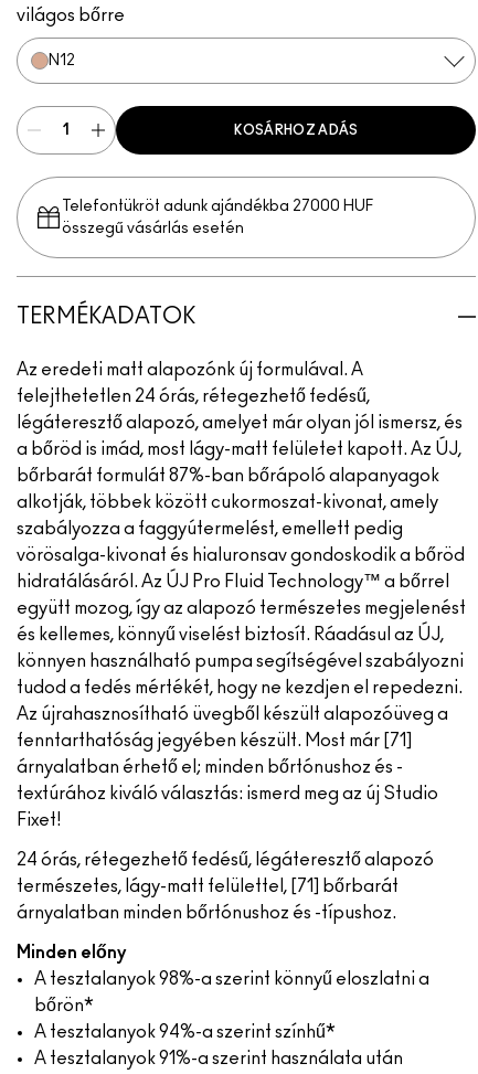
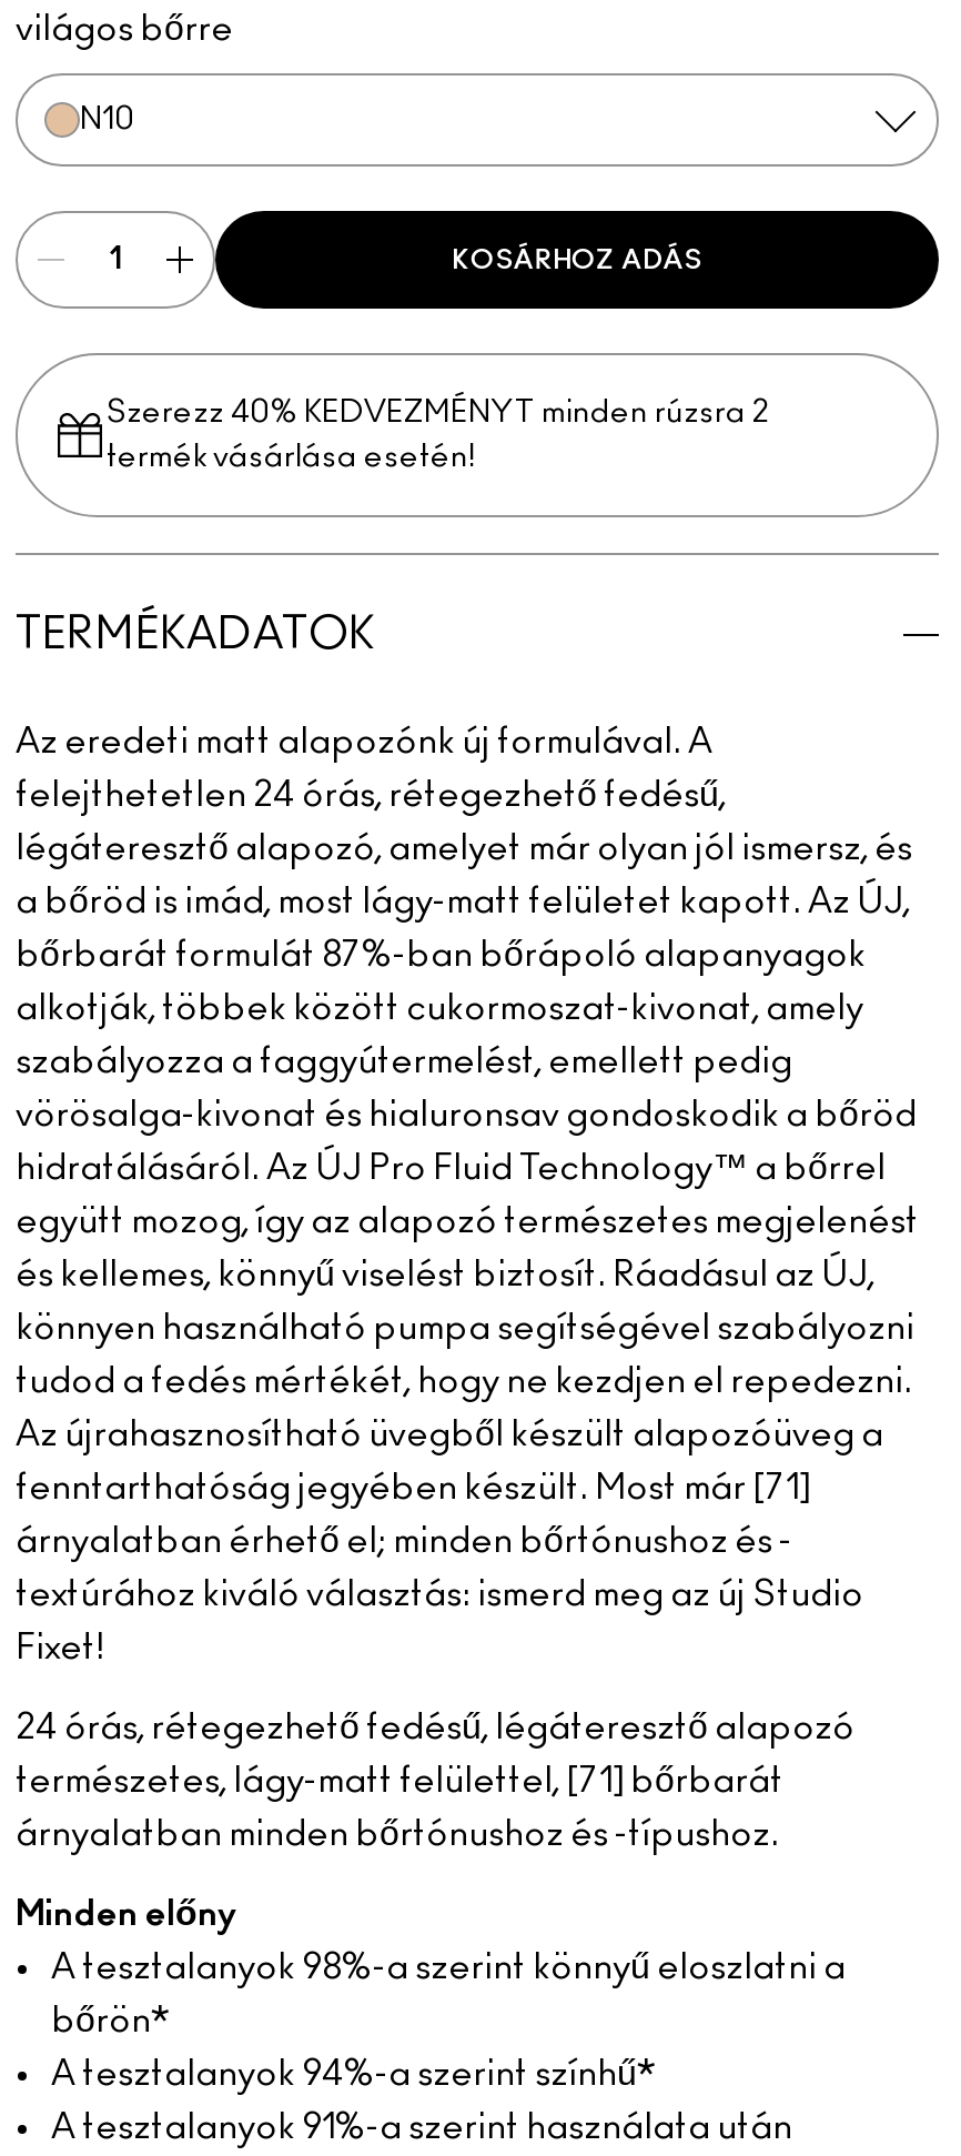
- N12
+ N10

- Telefontükröt adunk ajándékba 27000 HUF
- összegű vásárlás esetén
+ Szerezz 40% KEDVEZMÉNYT minden rúzsra 2
+ termék vásárlása esetén!
